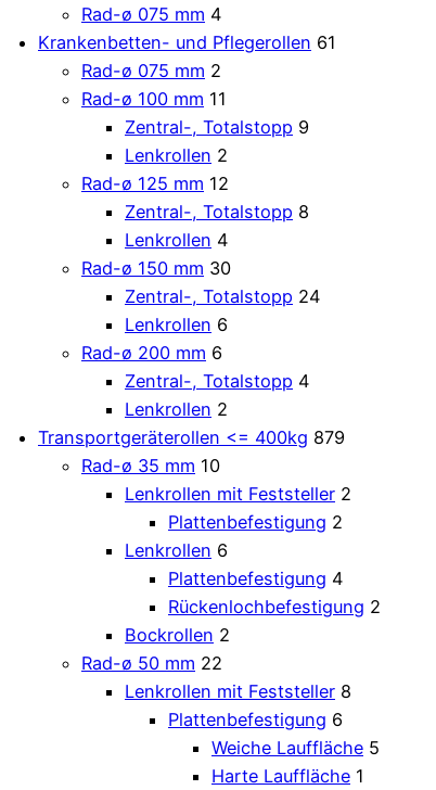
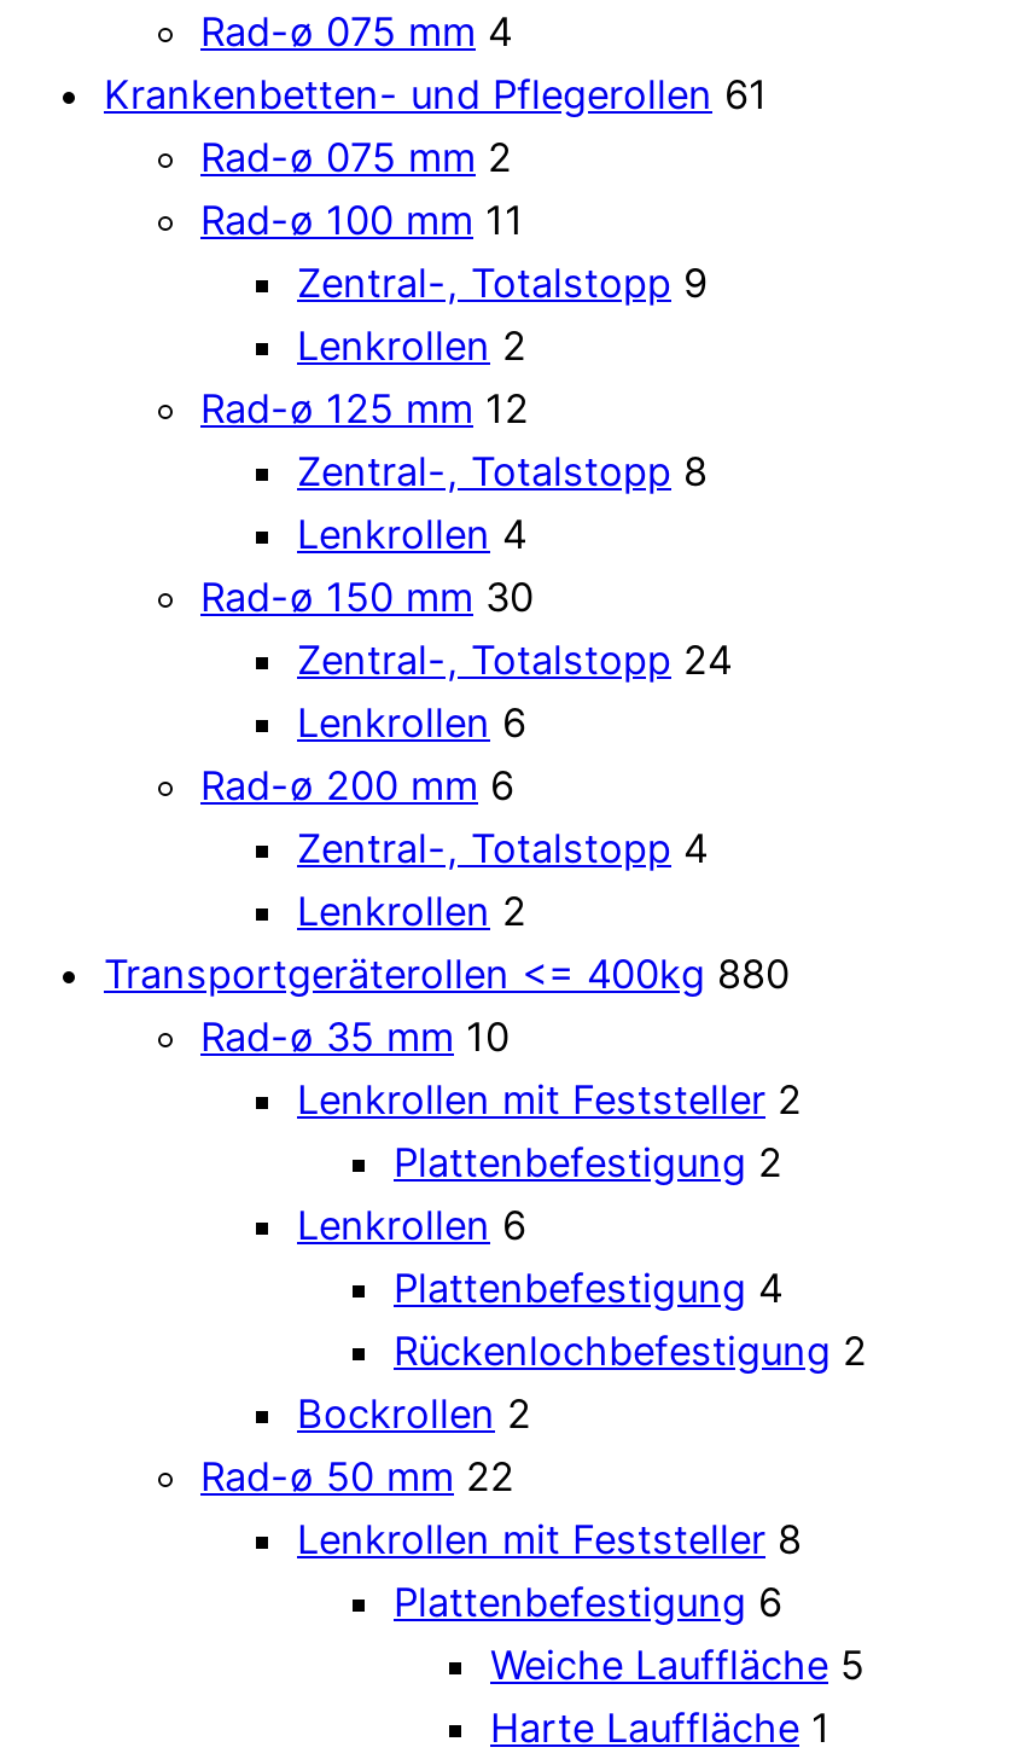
- Transportgeräterollen <= 400kg 879
+ Transportgeräterollen <= 400kg 880
